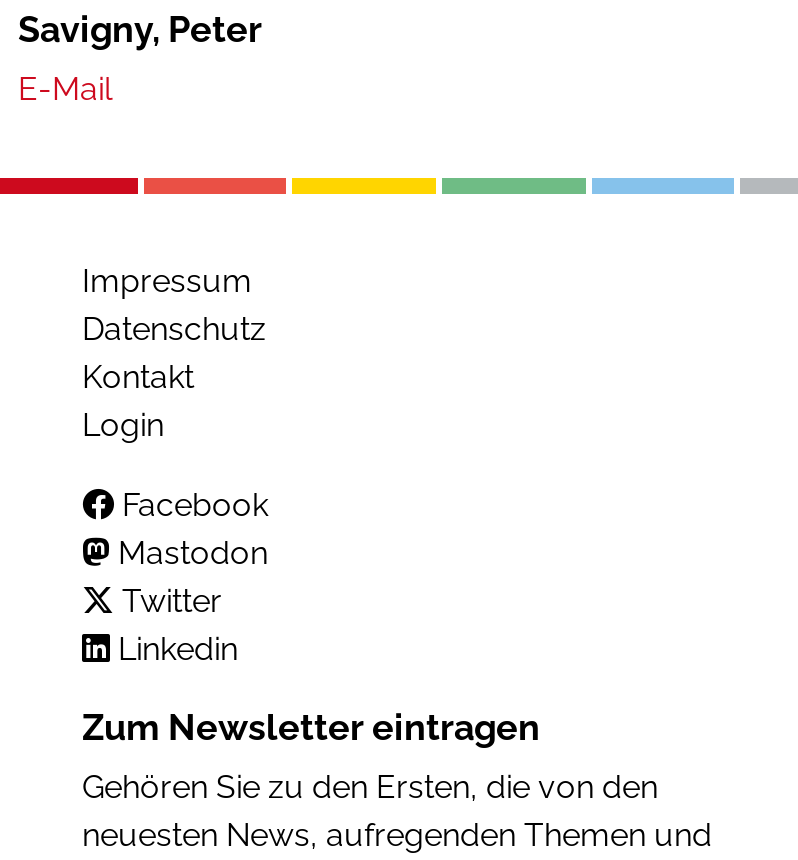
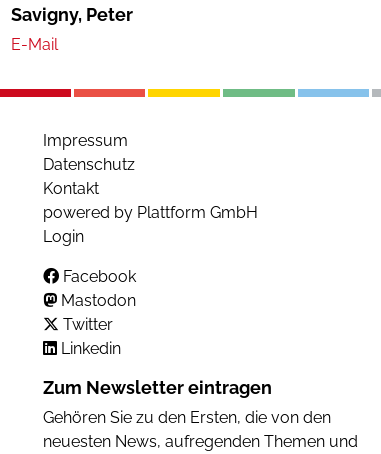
+ powered by Plattform GmbH
